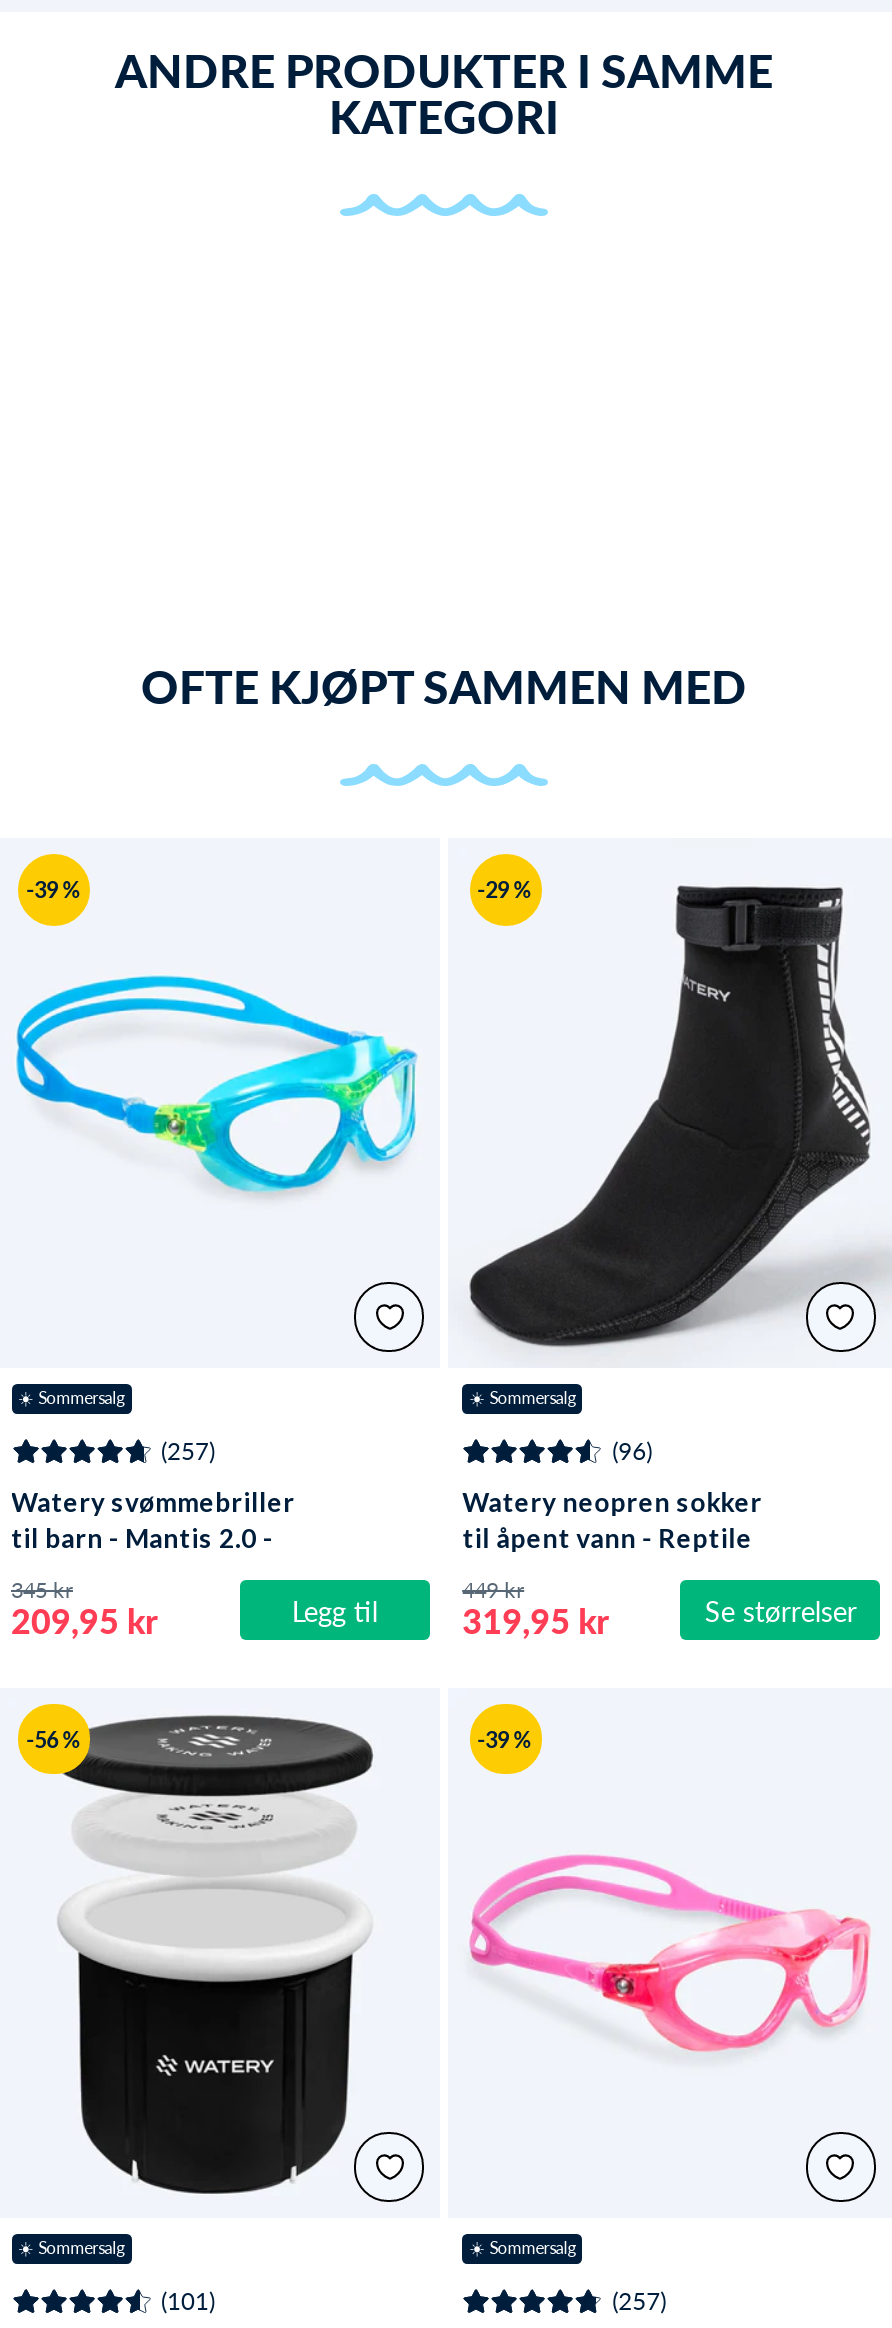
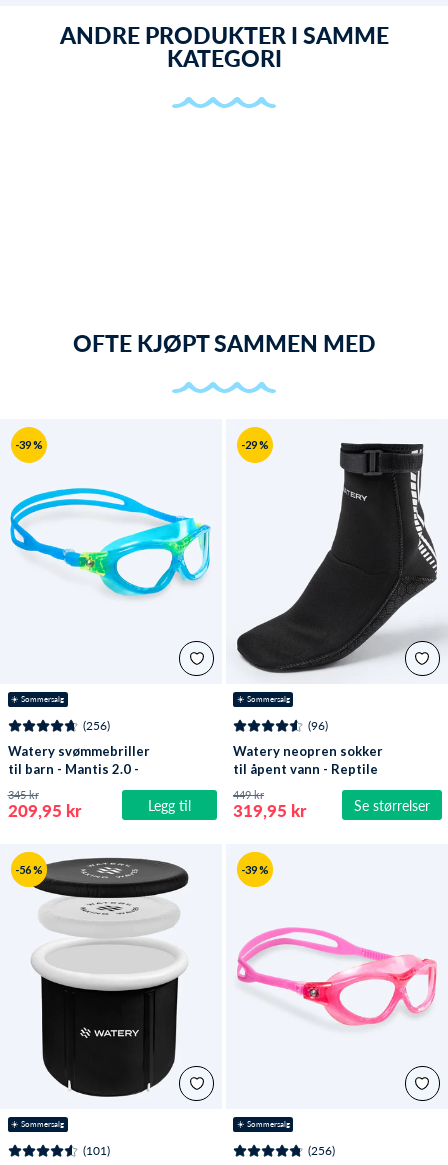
- (257)
+ (256)

- (257)
+ (256)
